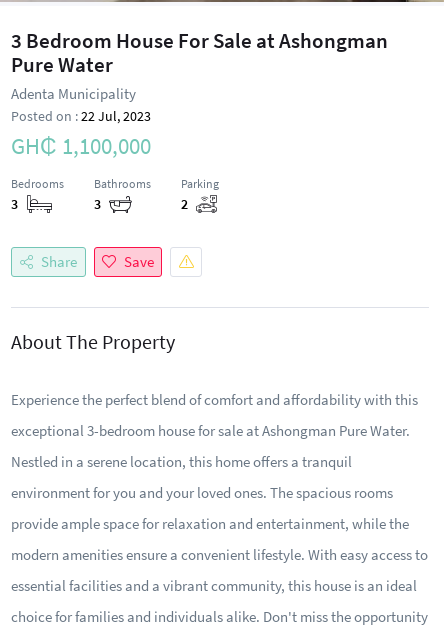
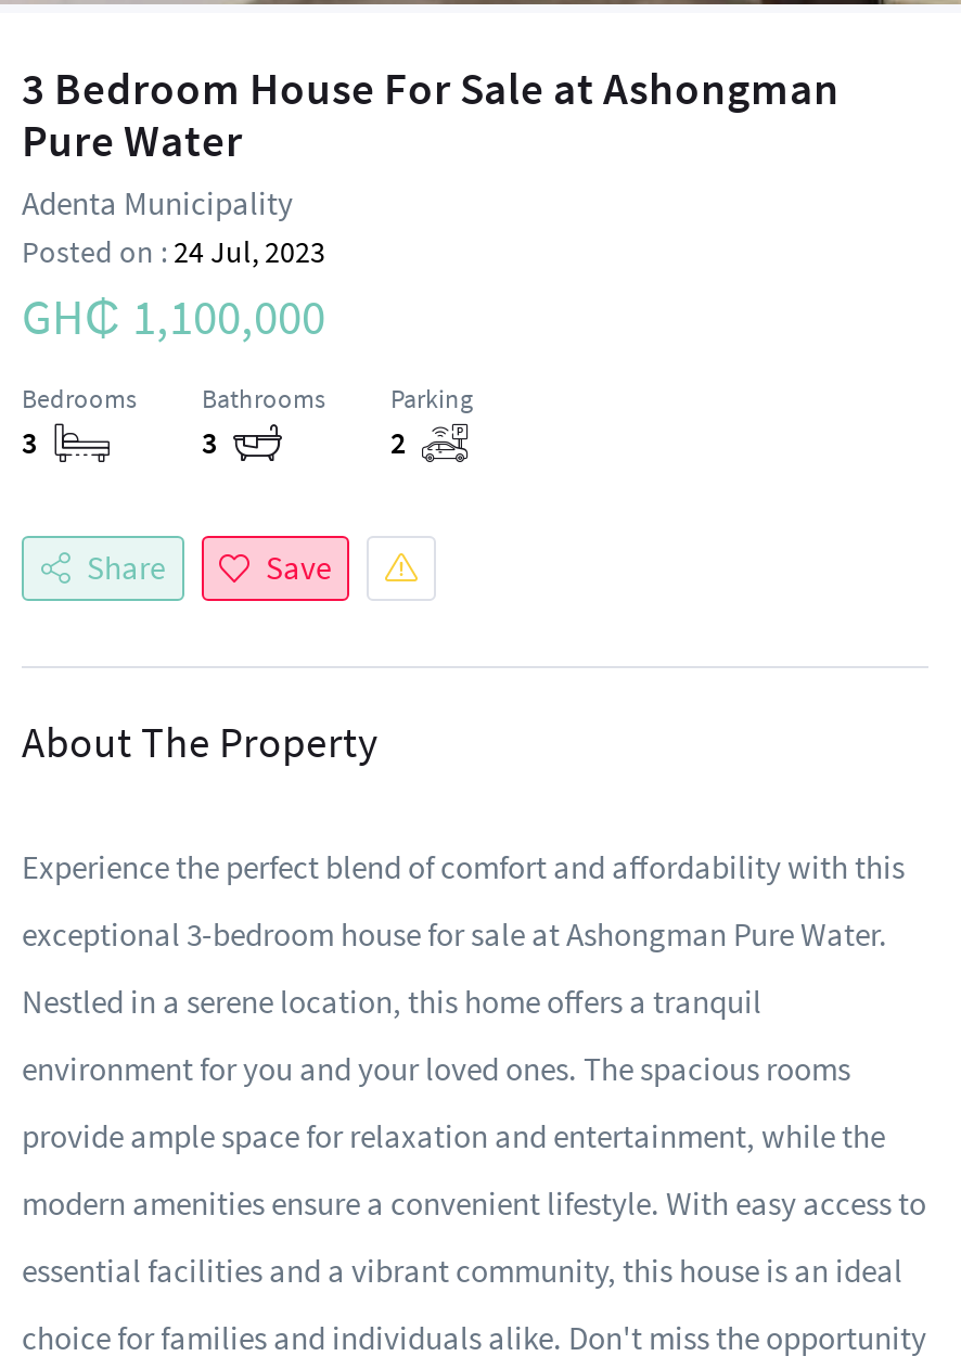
- Posted on : 22 Jul, 2023
+ Posted on : 24 Jul, 2023
